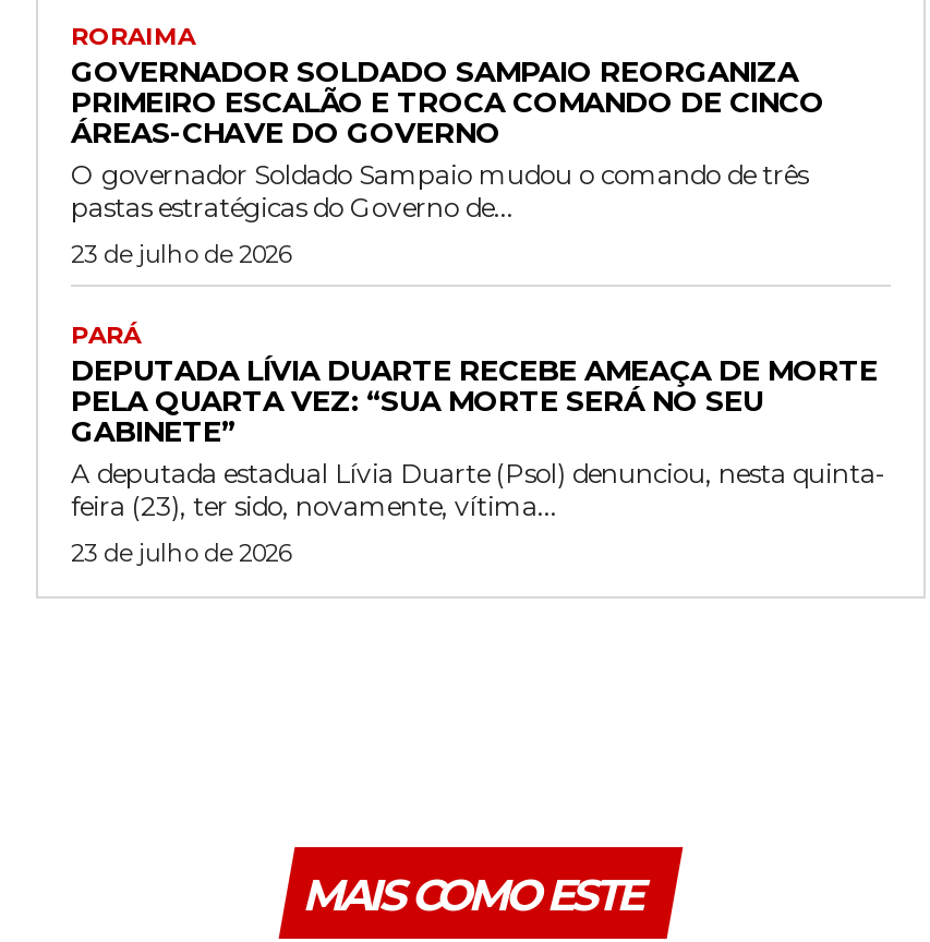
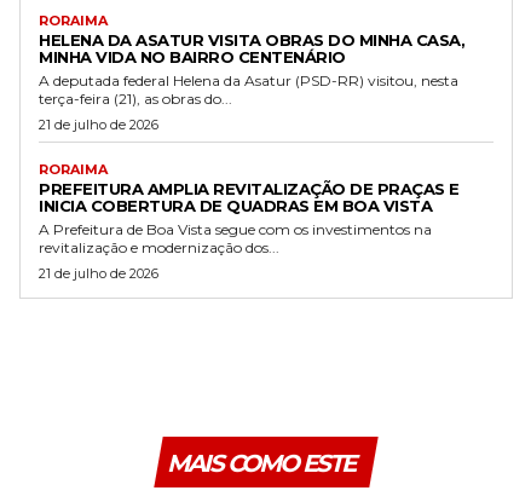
- GOVERNADOR SOLDADO SAMPAIO REORGANIZA
- PRIMEIRO ESCALÃO E TROCA COMANDO DE CINCO
- ÁREAS-CHAVE DO GOVERNO
- O governador Soldado Sampaio mudou o comando de três
- pastas estratégicas do Governo de...
+ HELENA DA ASATUR VISITA OBRAS DO MINHA CASA,
+ MINHA VIDA NO BAIRRO CENTENÁRIO
+ A deputada federal Helena da Asatur (PSD-RR) visitou, nesta
+ terça-feira (21), as obras do...

- 23 de julho de 2026
+ 21 de julho de 2026

- PARÁ
- DEPUTADA LÍVIA DUARTE RECEBE AMEAÇA DE MORTE
- PELA QUARTA VEZ: “SUA MORTE SERÁ NO SEU
- GABINETE”
- A deputada estadual Lívia Duarte (Psol) denunciou, nesta quinta-
- feira (23), ter sido, novamente, vítima...
+ RORAIMA
+ PREFEITURA AMPLIA REVITALIZAÇÃO DE PRAÇAS E
+ INICIA COBERTURA DE QUADRAS EM BOA VISTA
+ A Prefeitura de Boa Vista segue com os investimentos na
+ revitalização e modernização dos...

- 23 de julho de 2026
+ 21 de julho de 2026
